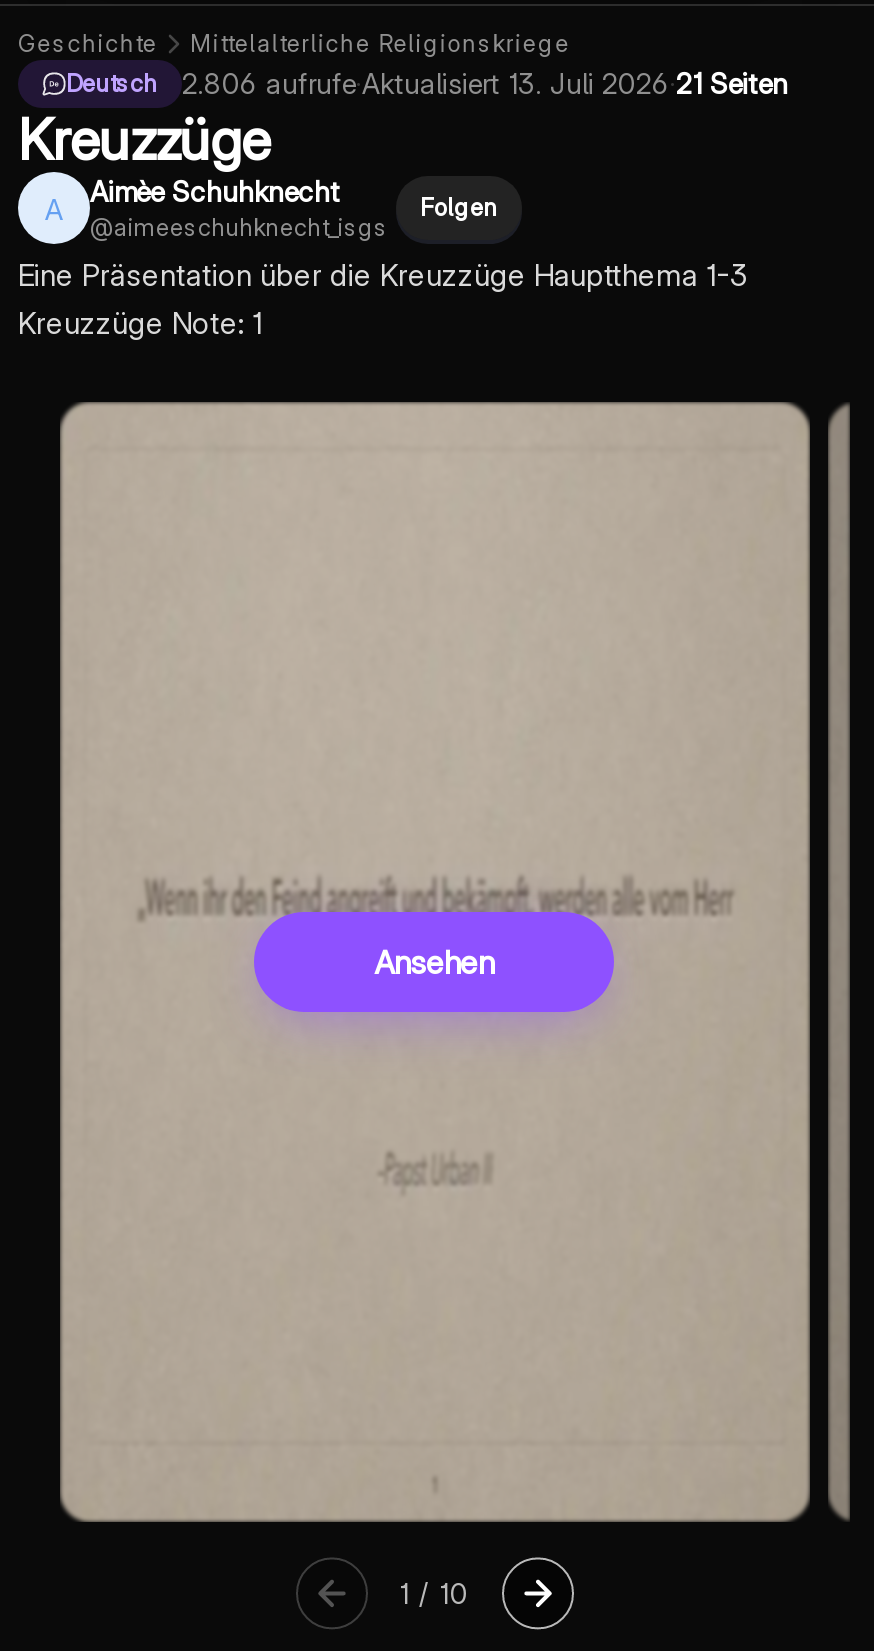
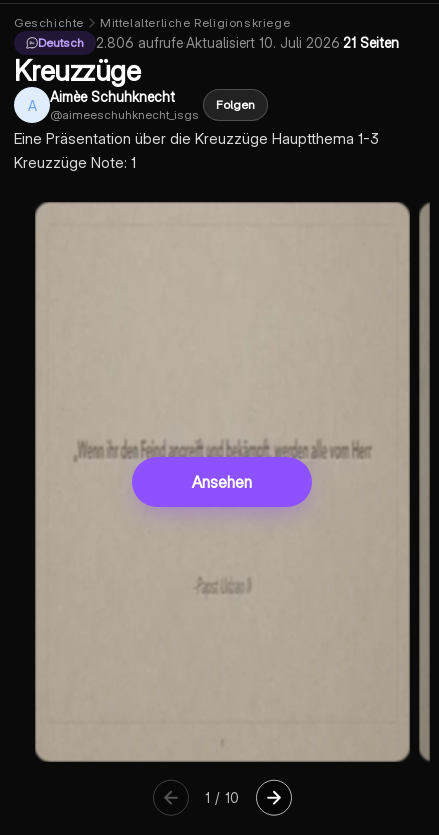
- 2.806 aufrufe · Aktualisiert 13. Juli 2026 · 21 Seiten
+ 2.806 aufrufe · Aktualisiert 10. Juli 2026 · 21 Seiten
